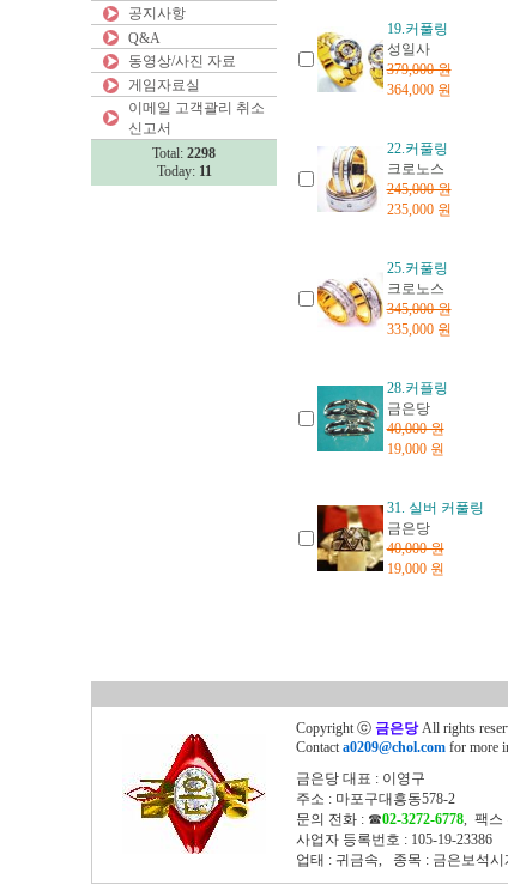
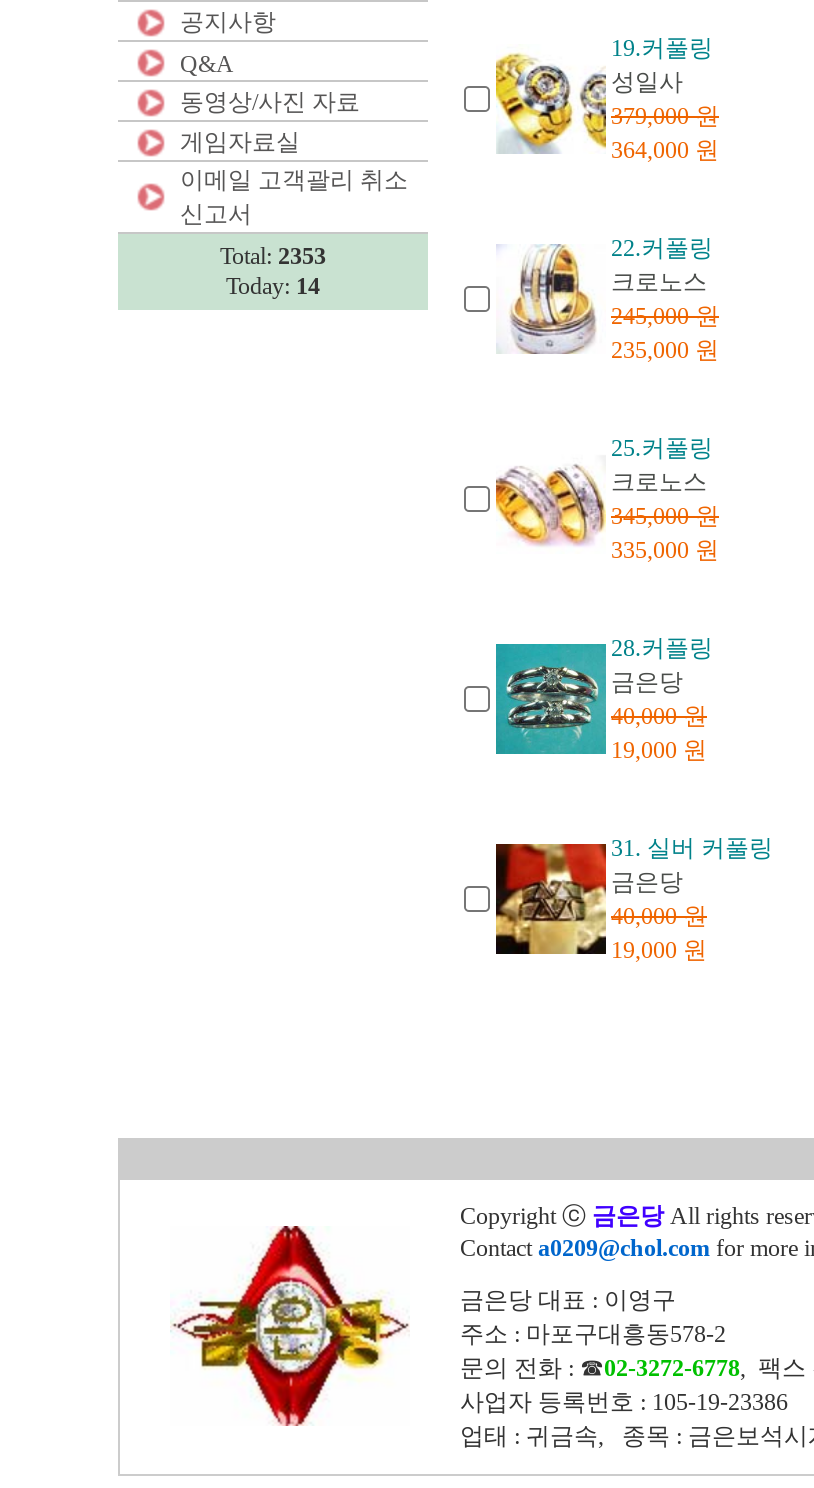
- Total: 2298
+ Total: 2353

- Today: 11
+ Today: 14
